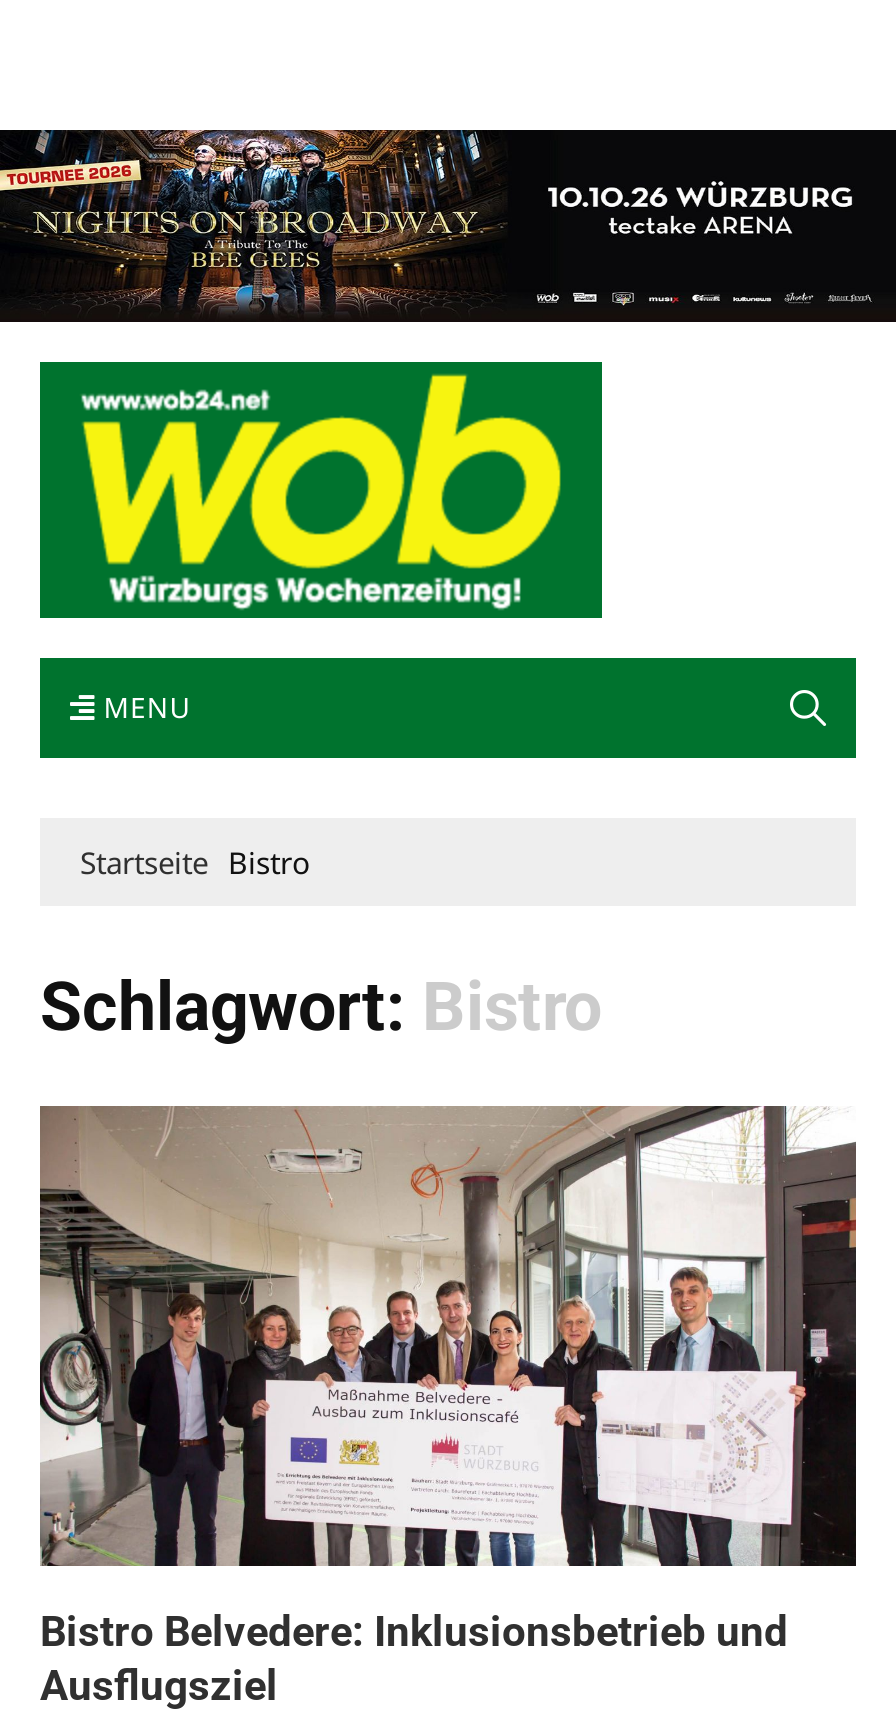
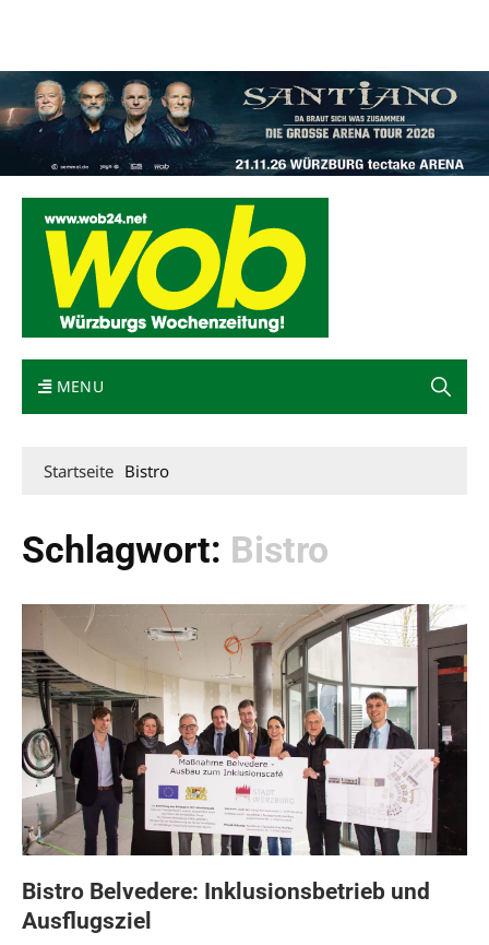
- [image]
+ [image]
